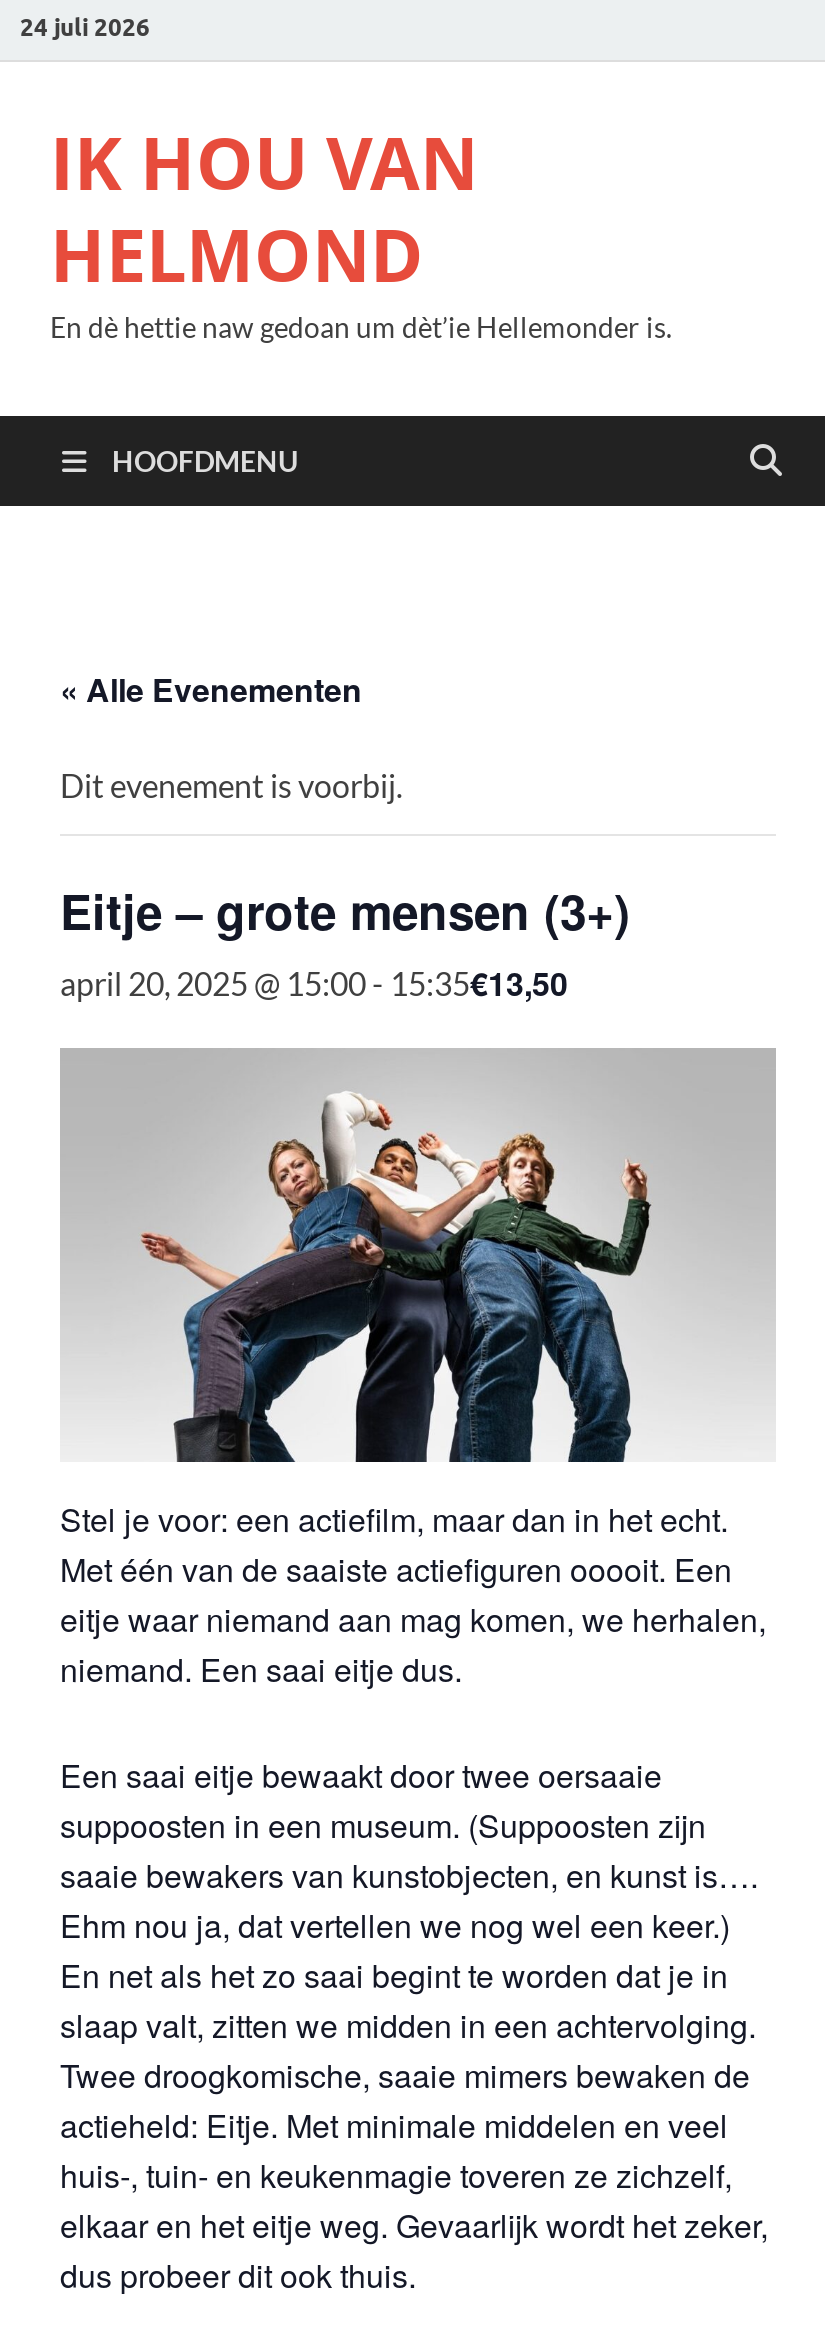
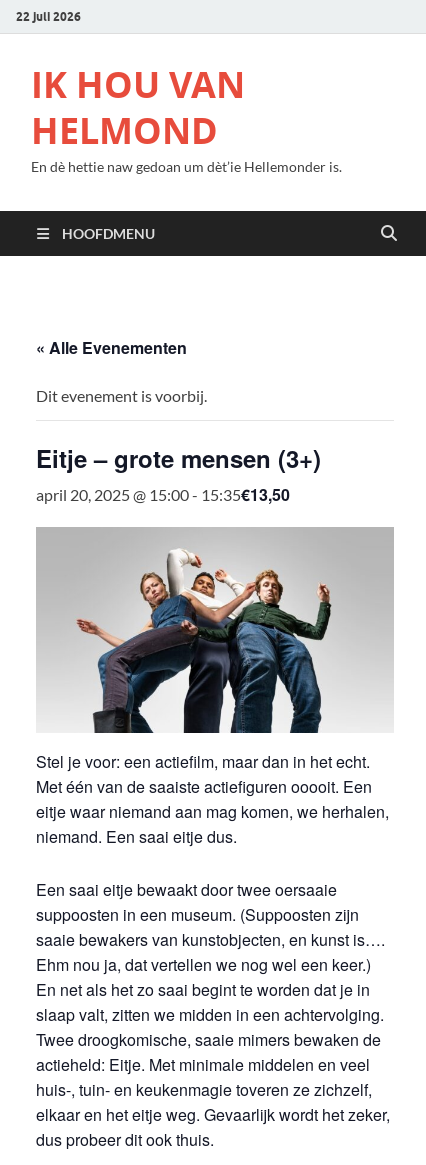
- 24 juli 2026
+ 22 juli 2026
